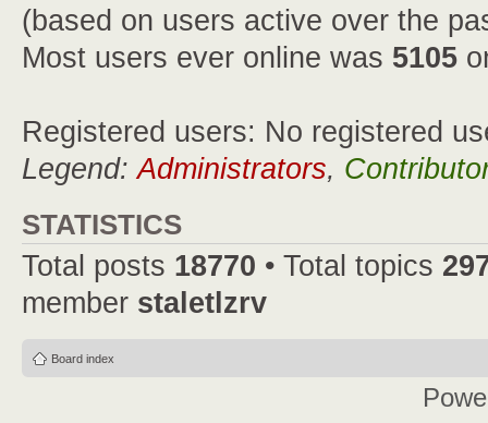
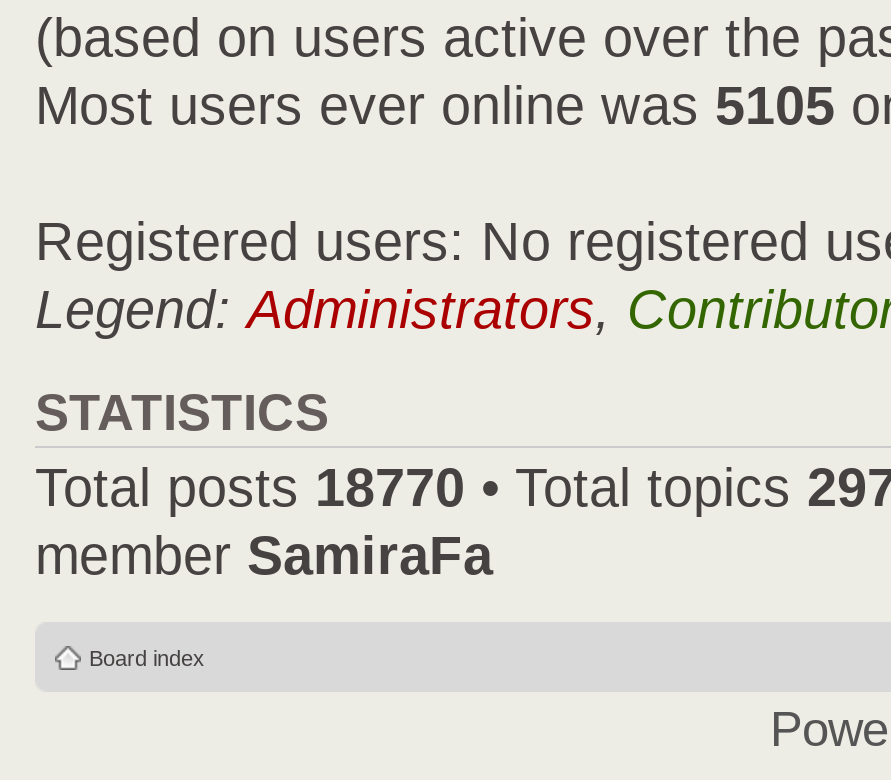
- member staletlzrv
+ member SamiraFa
